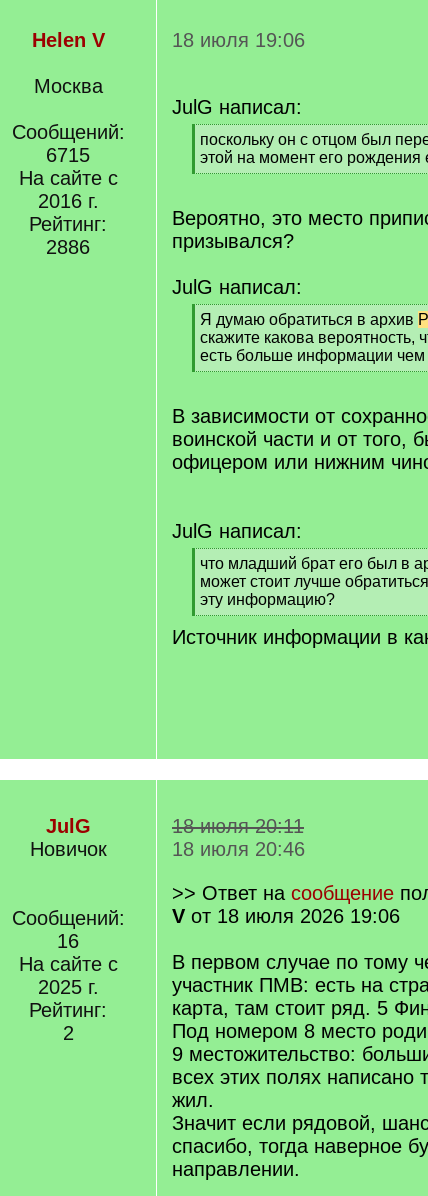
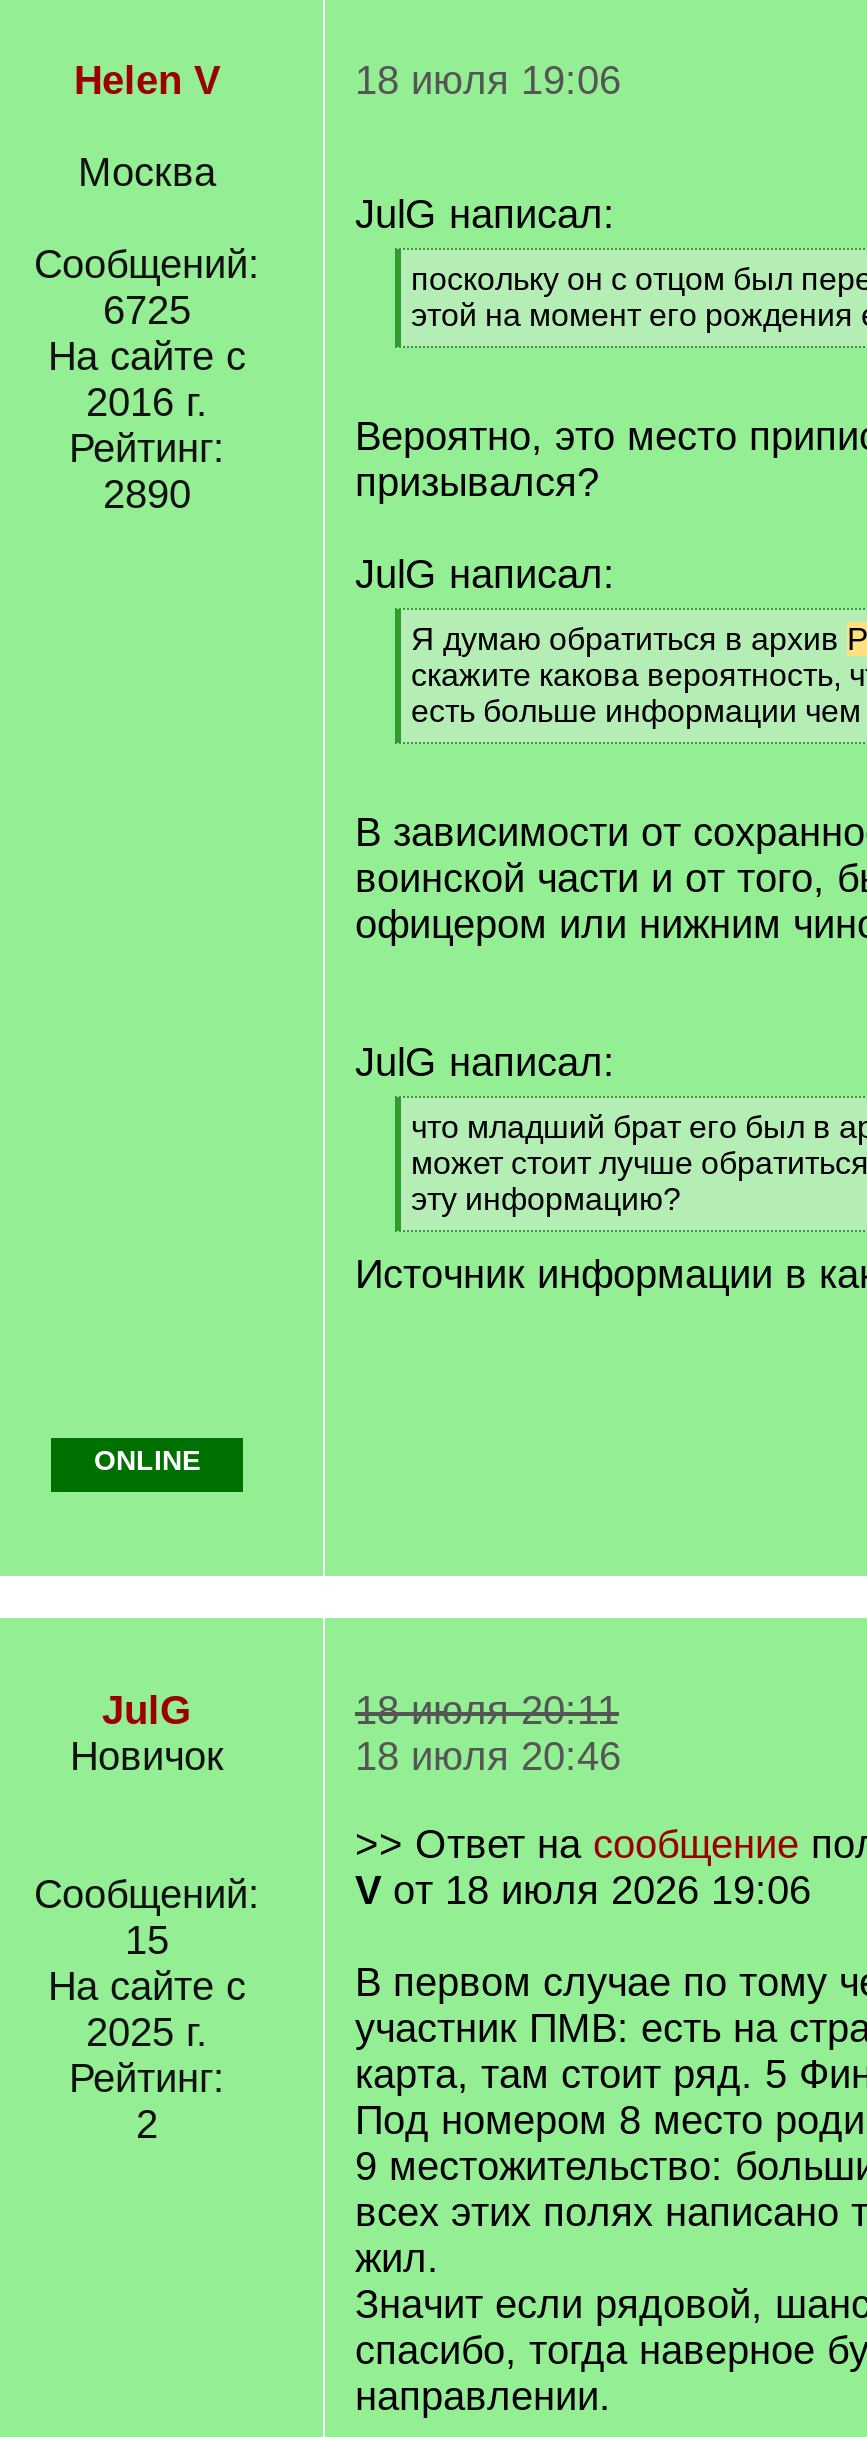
- 6715
+ 6725

- 2886
+ 2890

+ ONLINE

- 16
+ 15
